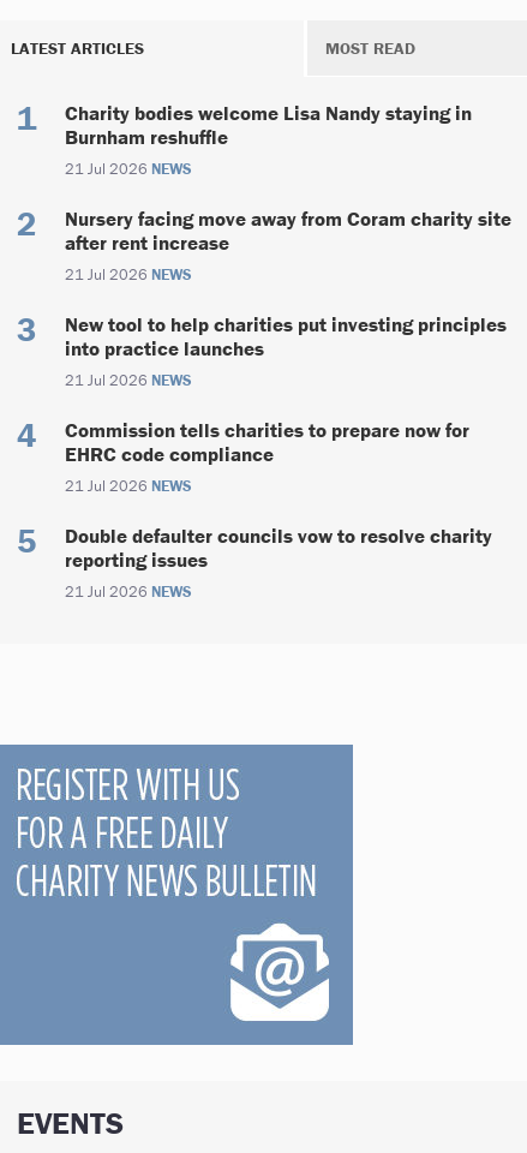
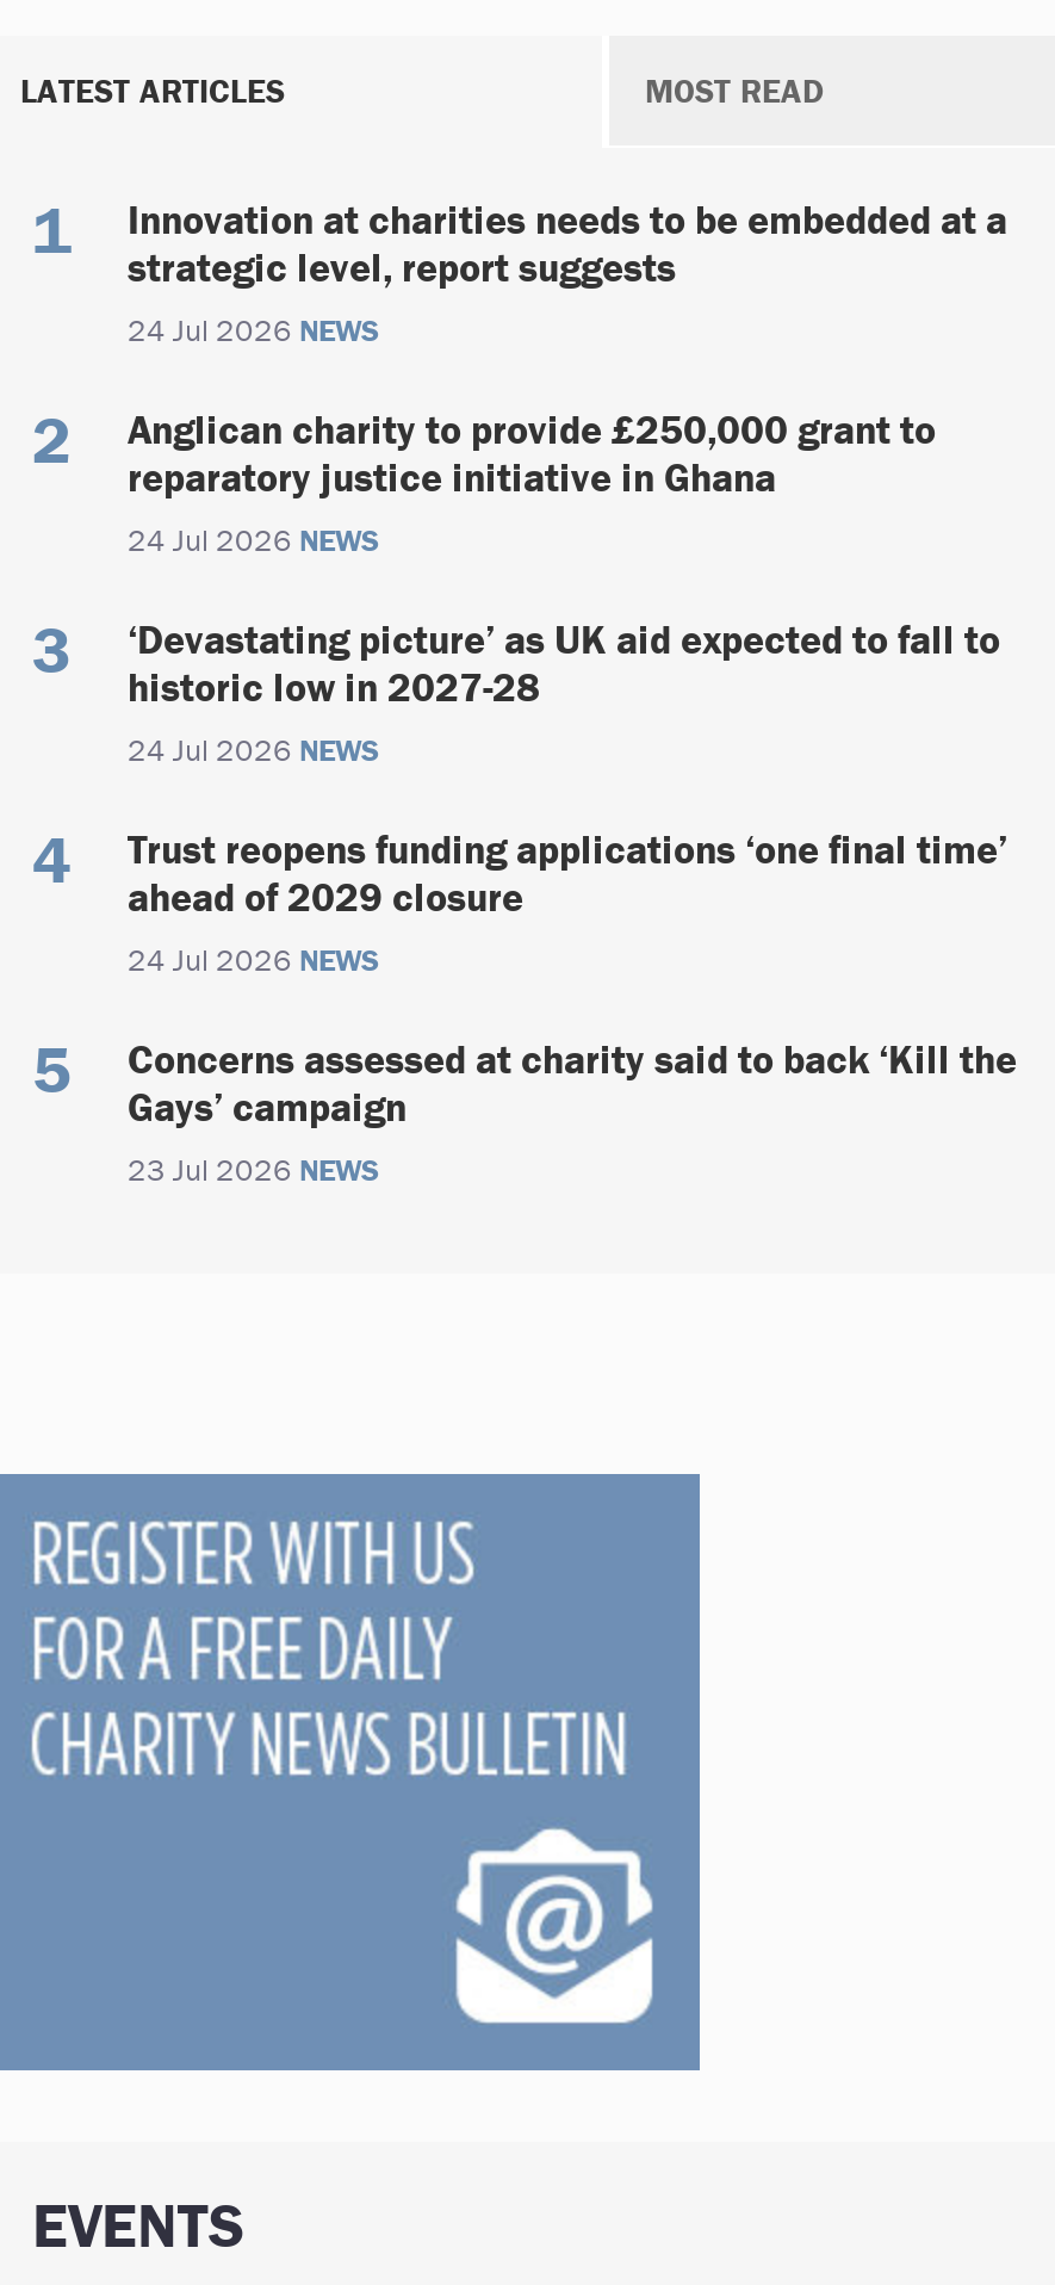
- Charity bodies welcome Lisa Nandy staying in
- Burnham reshuffle
- 21 Jul 2026 NEWS
+ Innovation at charities needs to be embedded at a
+ strategic level, report suggests
+ 24 Jul 2026 NEWS

- Nursery facing move away from Coram charity site
- after rent increase
- 21 Jul 2026 NEWS
+ Anglican charity to provide £250,000 grant to
+ reparatory justice initiative in Ghana
+ 24 Jul 2026 NEWS

- New tool to help charities put investing principles
- into practice launches
- 21 Jul 2026 NEWS
+ ‘Devastating picture’ as UK aid expected to fall to
+ historic low in 2027-28
+ 24 Jul 2026 NEWS

- Commission tells charities to prepare now for
- EHRC code compliance
- 21 Jul 2026 NEWS
+ Trust reopens funding applications ‘one final time’
+ ahead of 2029 closure
+ 24 Jul 2026 NEWS

- Double defaulter councils vow to resolve charity
- reporting issues
- 21 Jul 2026 NEWS
+ Concerns assessed at charity said to back ‘Kill the
+ Gays’ campaign
+ 23 Jul 2026 NEWS
